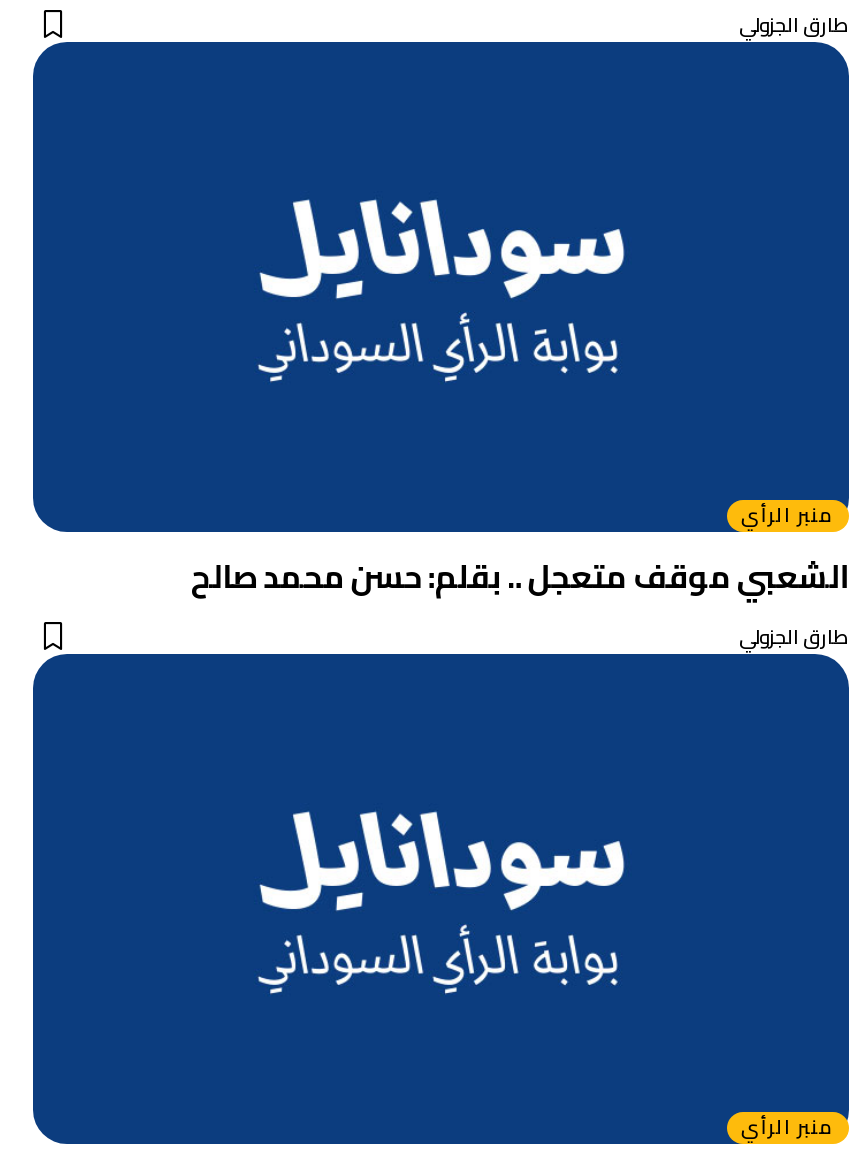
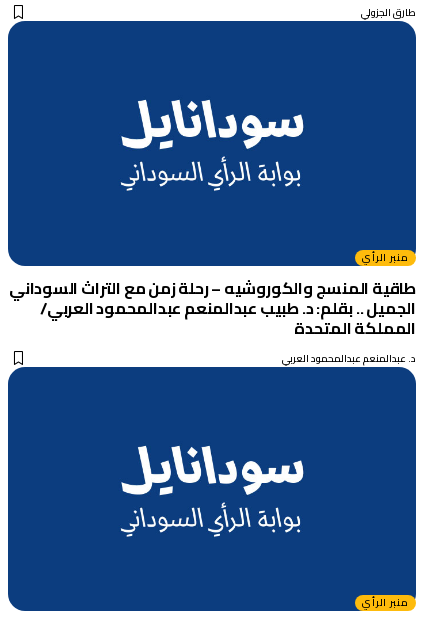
- الشعبي موقف متعجل .. بقلم: حسن محمد صالح
- طارق الجزولي
+ طاقية المنسج والكوروشيه – رحلة زمن مع التراث السوداني
+ الجميل .. بقلم: د. طبيب عبدالمنعم عبدالمحمود العربي/
+ المملكة المتحدة
+ د. عبدالمنعم عبدالمحمود العربي
